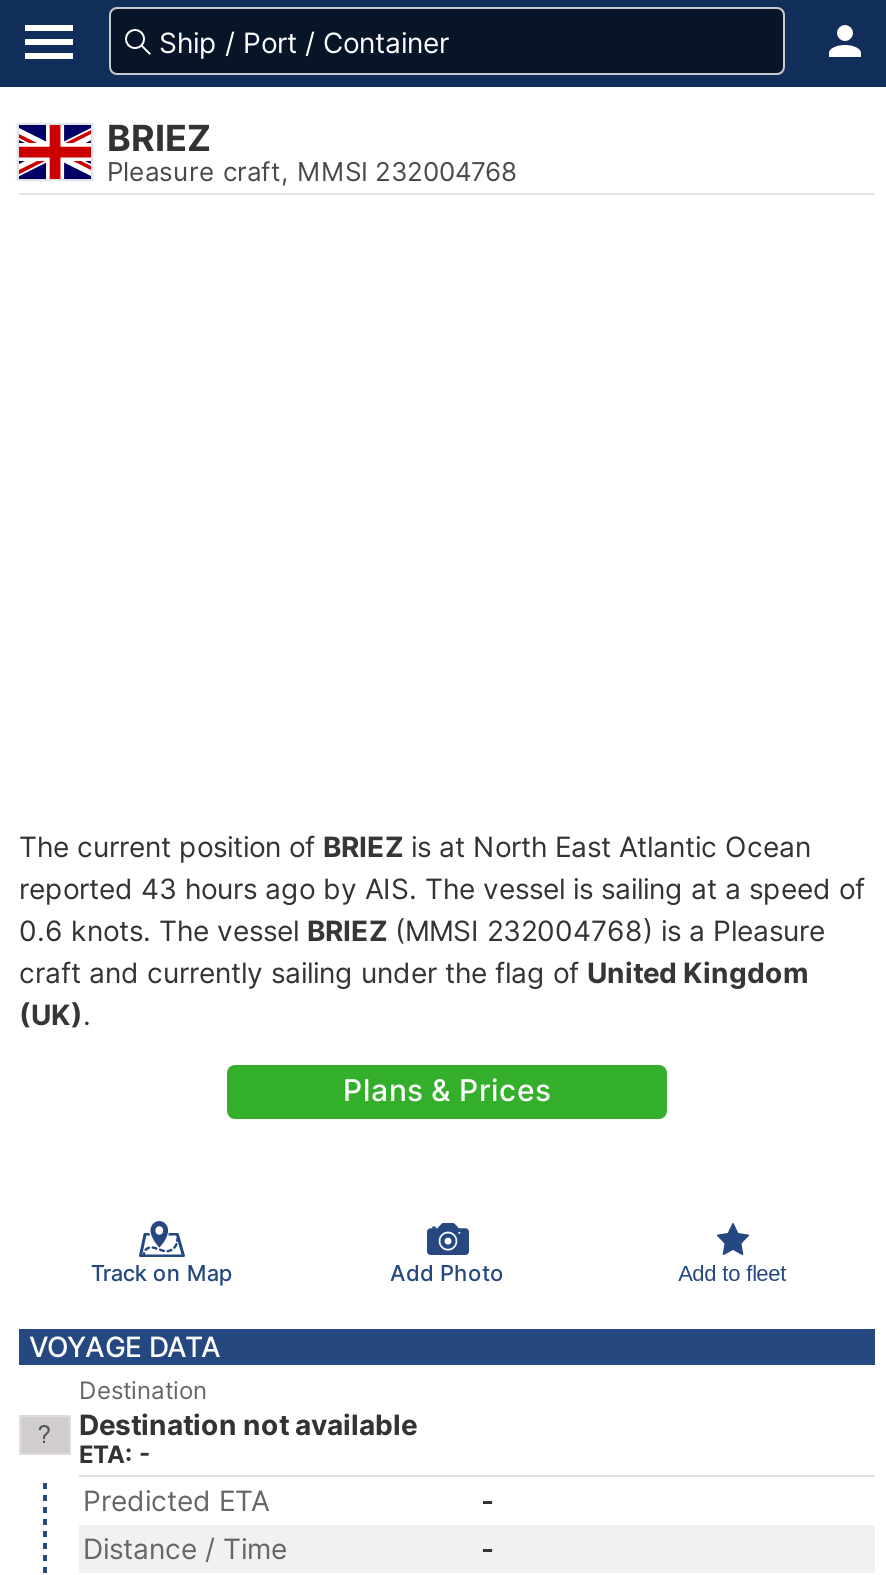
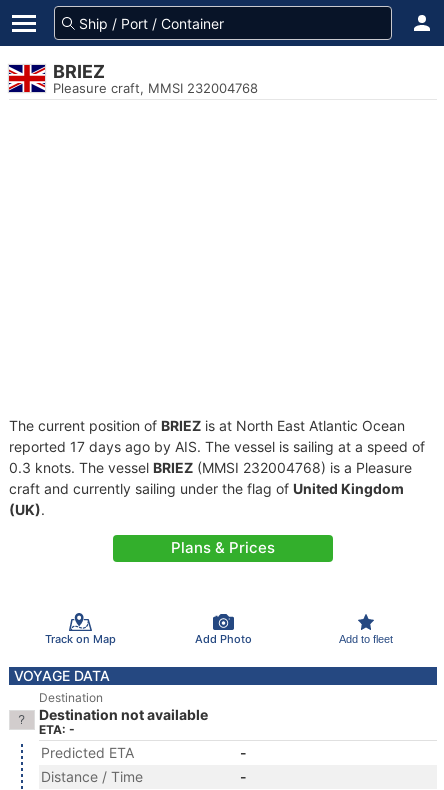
- reported 43 hours ago by AIS. The vessel is sailing at a speed of
+ reported 17 days ago by AIS. The vessel is sailing at a speed of

- 0.6 knots. The vessel BRIEZ (MMSI 232004768) is a Pleasure
+ 0.3 knots. The vessel BRIEZ (MMSI 232004768) is a Pleasure
